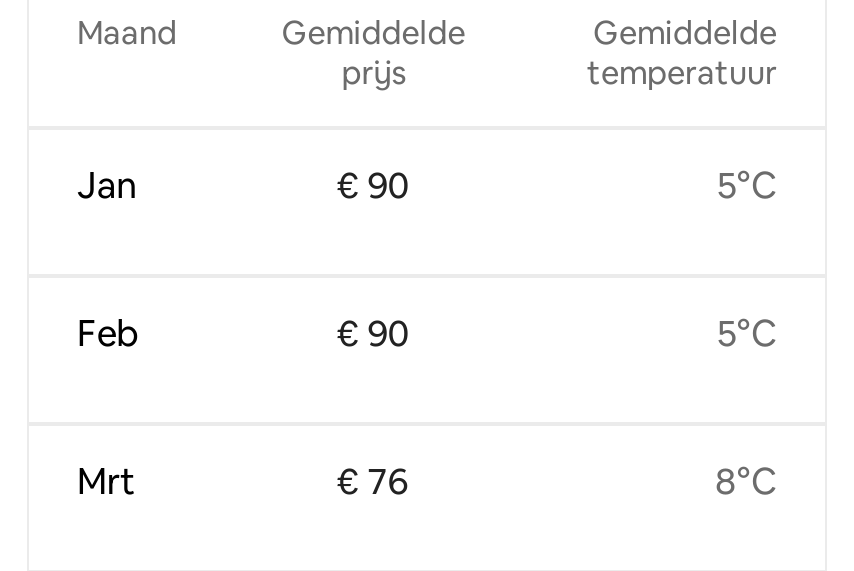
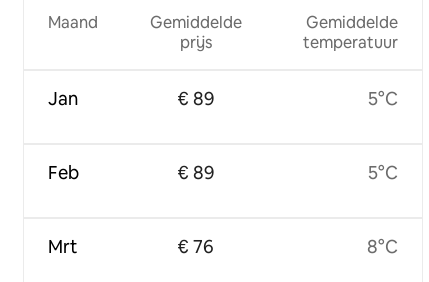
- € 90
+ € 89

- € 90
+ € 89
